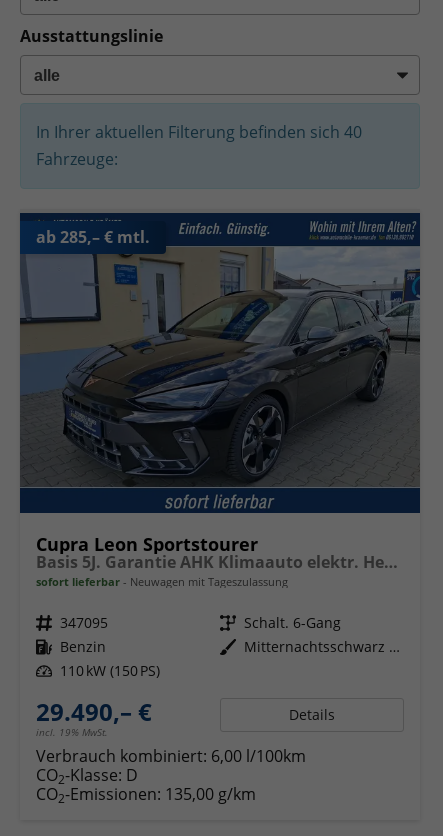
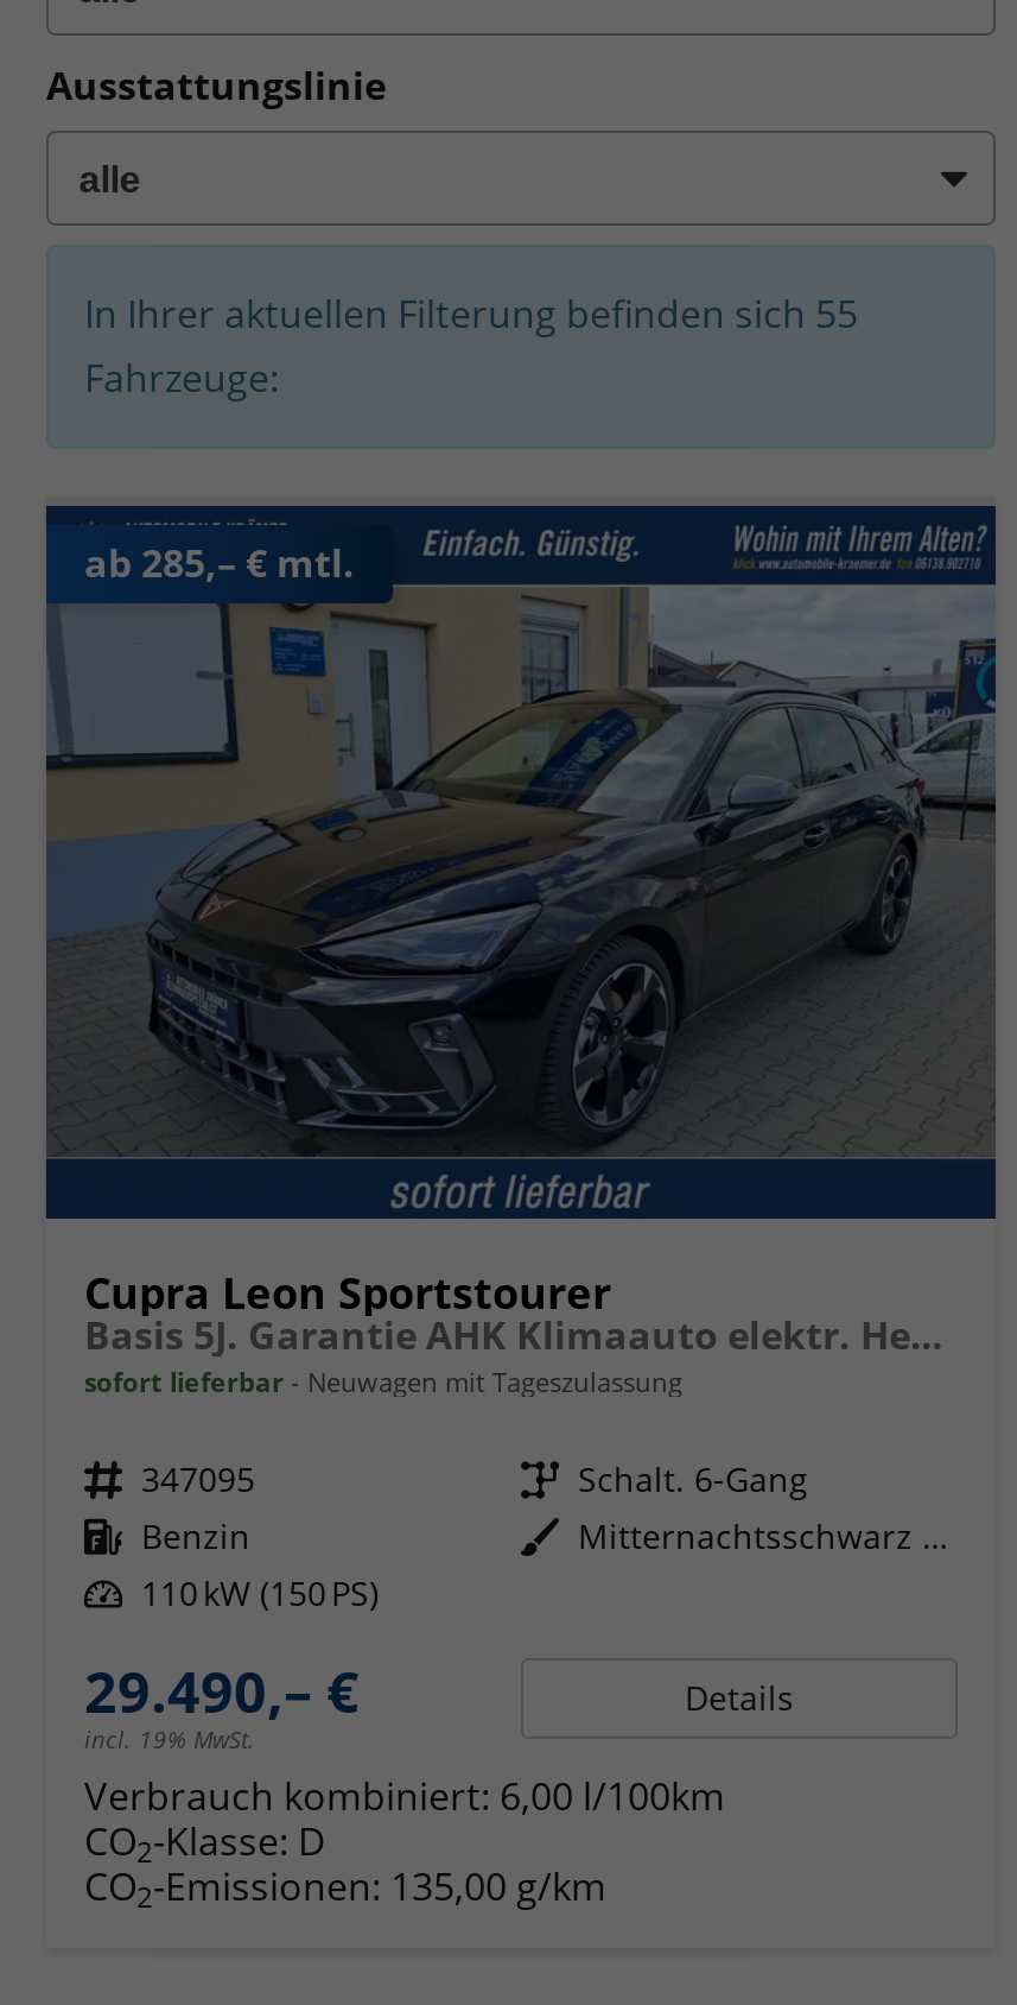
- In Ihrer aktuellen Filterung befinden sich 40
+ In Ihrer aktuellen Filterung befinden sich 55
